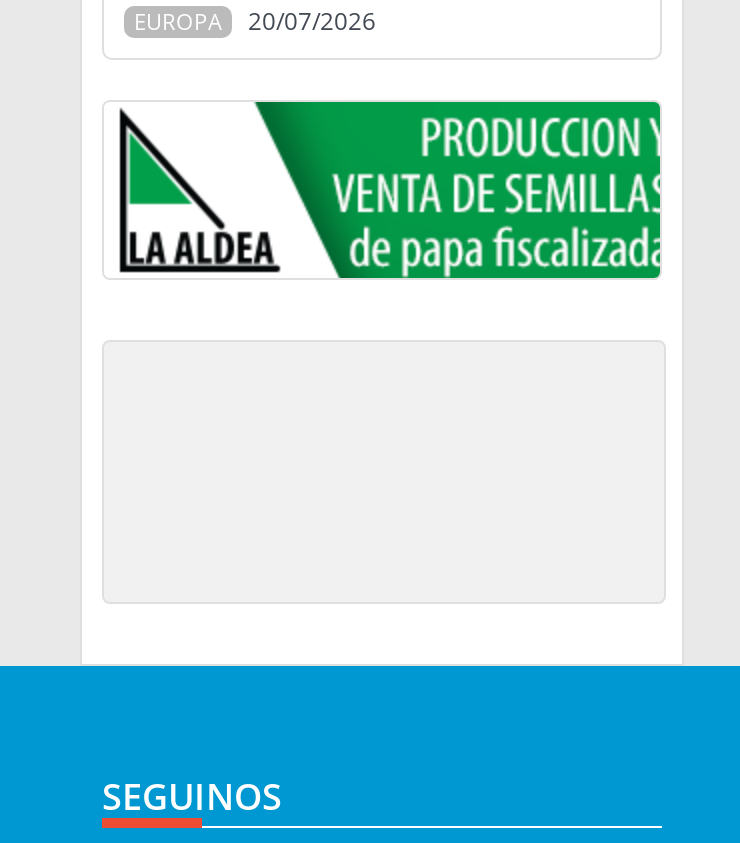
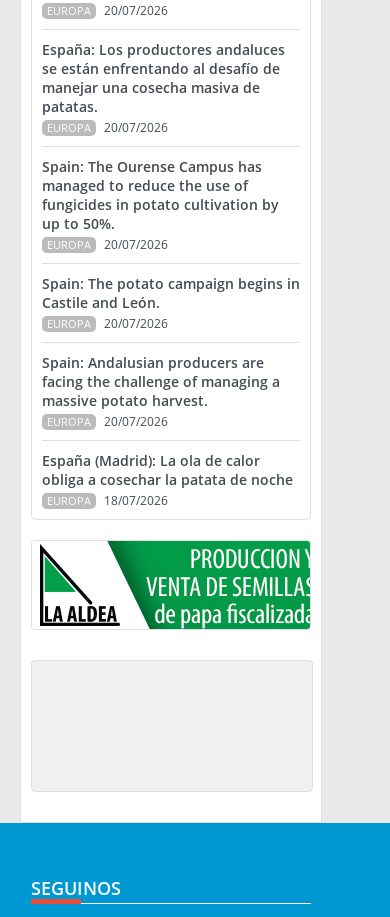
+ España: Los productores andaluces
+ se están enfrentando al desafío de
+ manejar una cosecha masiva de
+ patatas.
+ EUROPA
+ 20/07/2026
+ Spain: The Ourense Campus has
+ managed to reduce the use of
+ fungicides in potato cultivation by
+ up to 50%.
+ EUROPA
+ 20/07/2026
+ Spain: The potato campaign begins in
+ Castile and León.
+ EUROPA
+ 20/07/2026
+ Spain: Andalusian producers are
+ facing the challenge of managing a
+ massive potato harvest.
+ EUROPA
+ 20/07/2026
+ España (Madrid): La ola de calor
+ obliga a cosechar la patata de noche
+ EUROPA
+ 18/07/2026
